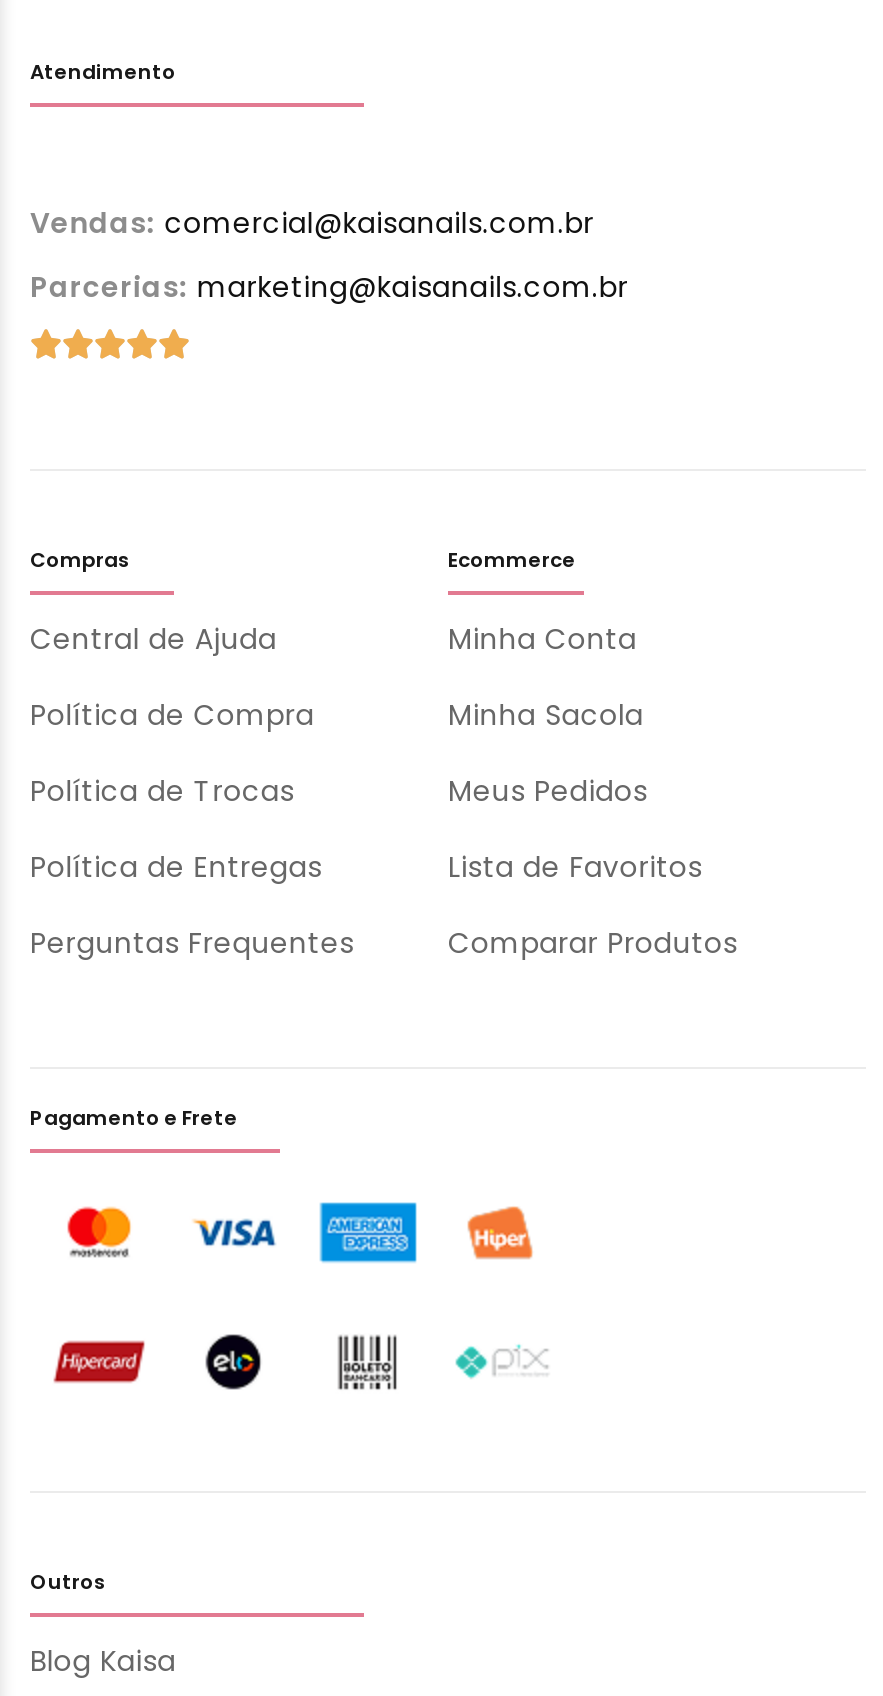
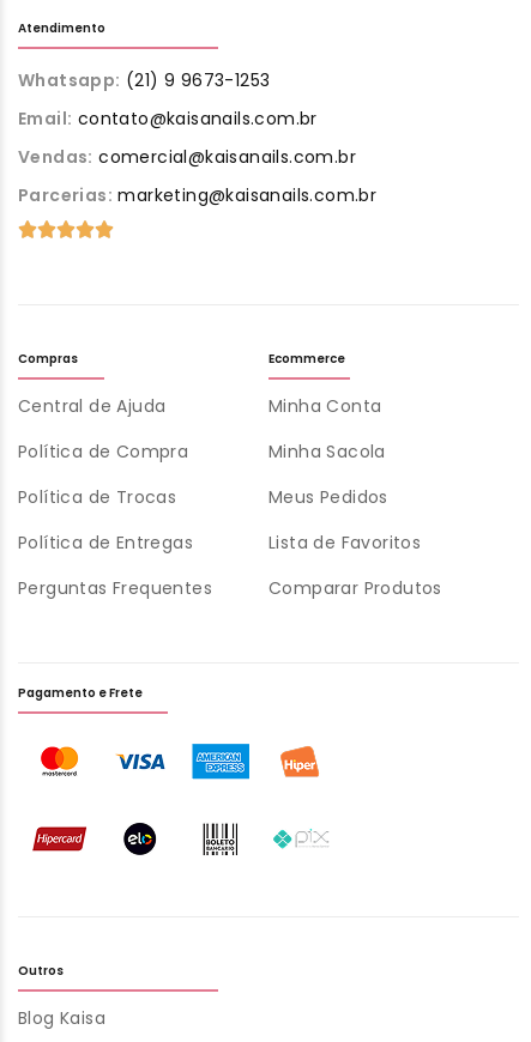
+ Whatsapp: (21) 9 9673-1253
+ Email: contato@kaisanails.com.br
